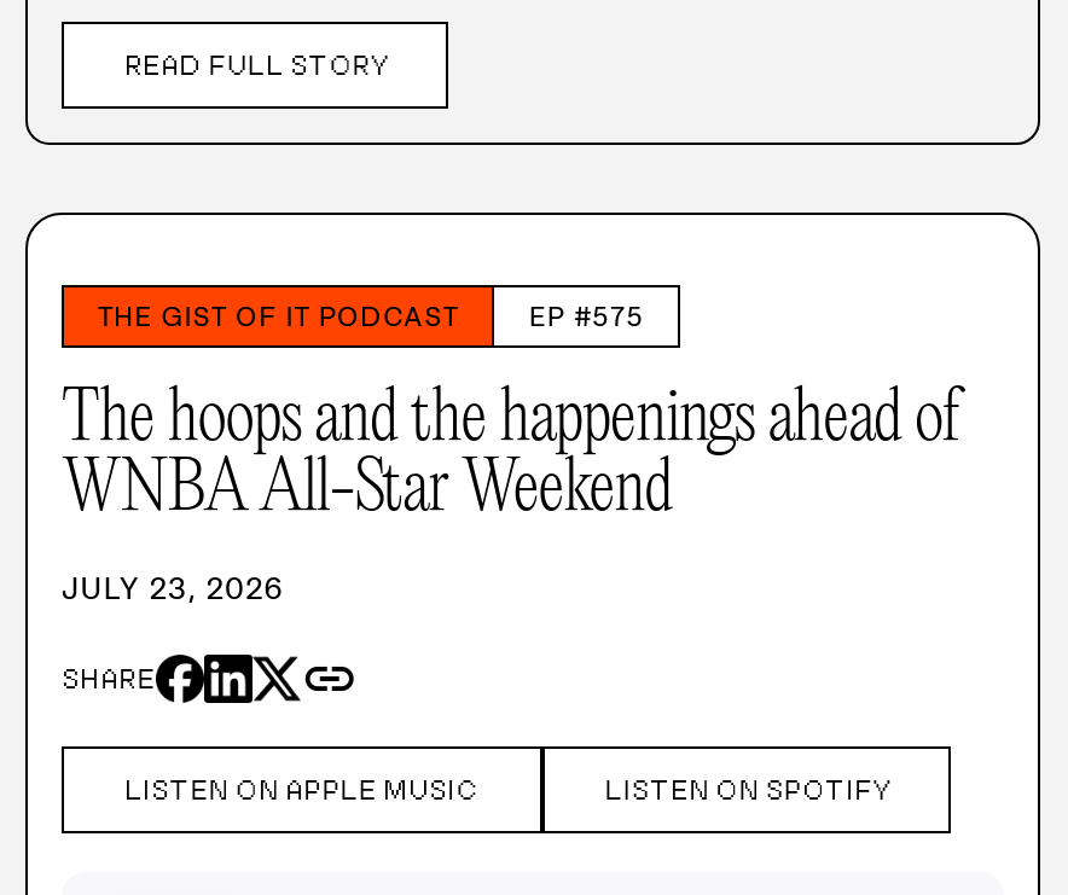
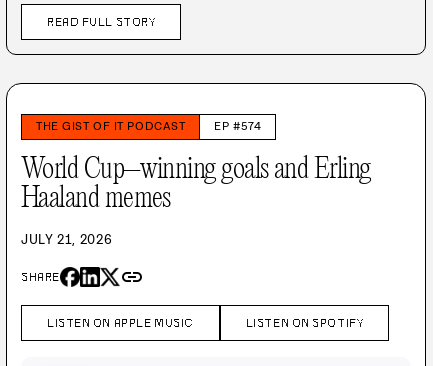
- EP #575
+ EP #574

- The hoops and the happenings ahead of
- WNBA All-Star Weekend
+ World Cup–winning goals and Erling
+ Haaland memes

- JULY 23, 2026
+ JULY 21, 2026
